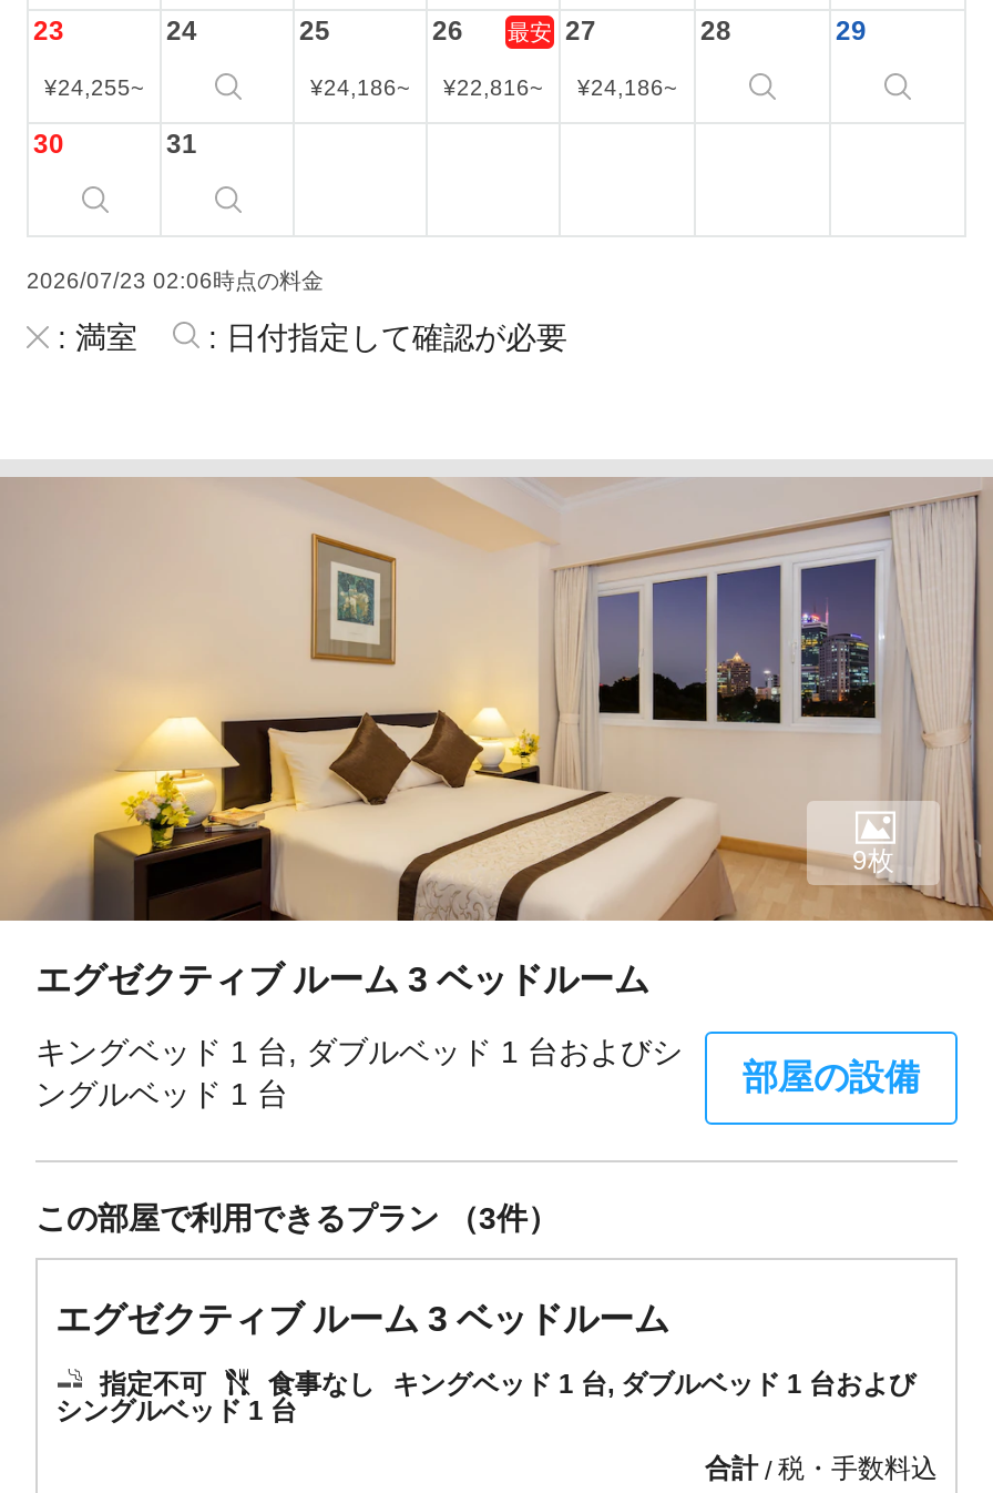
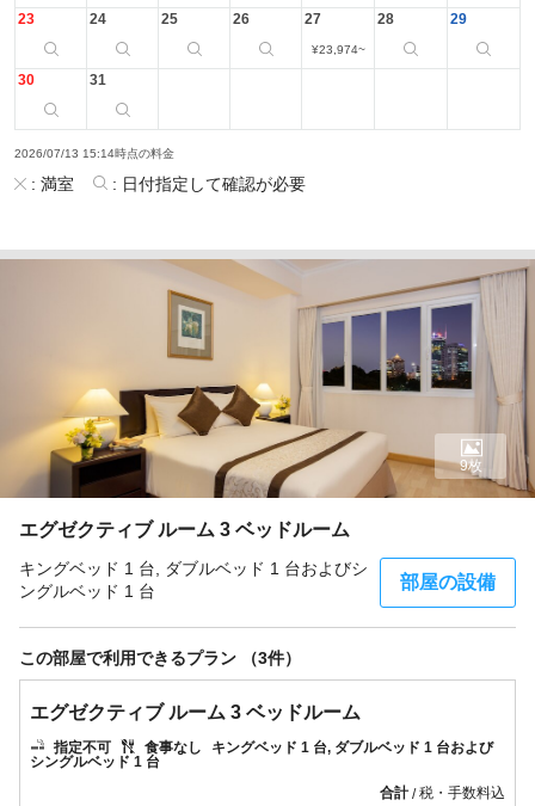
- 最安
- ¥22,816~

- ¥24,255~

- ¥24,186~

- ¥24,186~
+ ¥23,974~

- 2026/07/23 02:06時点の料金
+ 2026/07/13 15:14時点の料金
